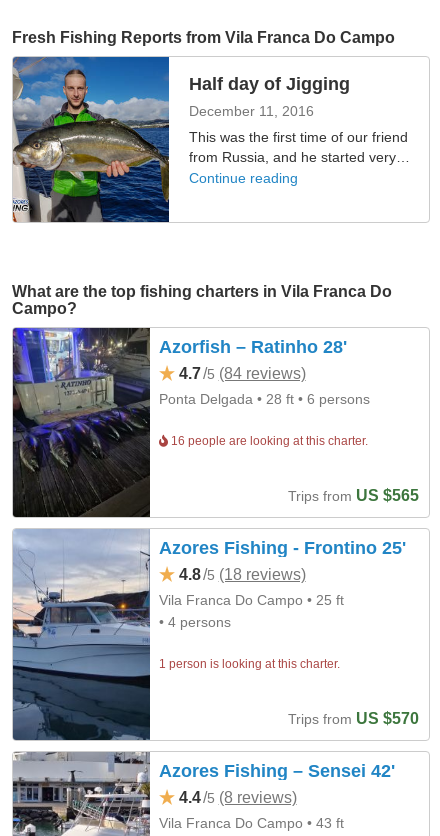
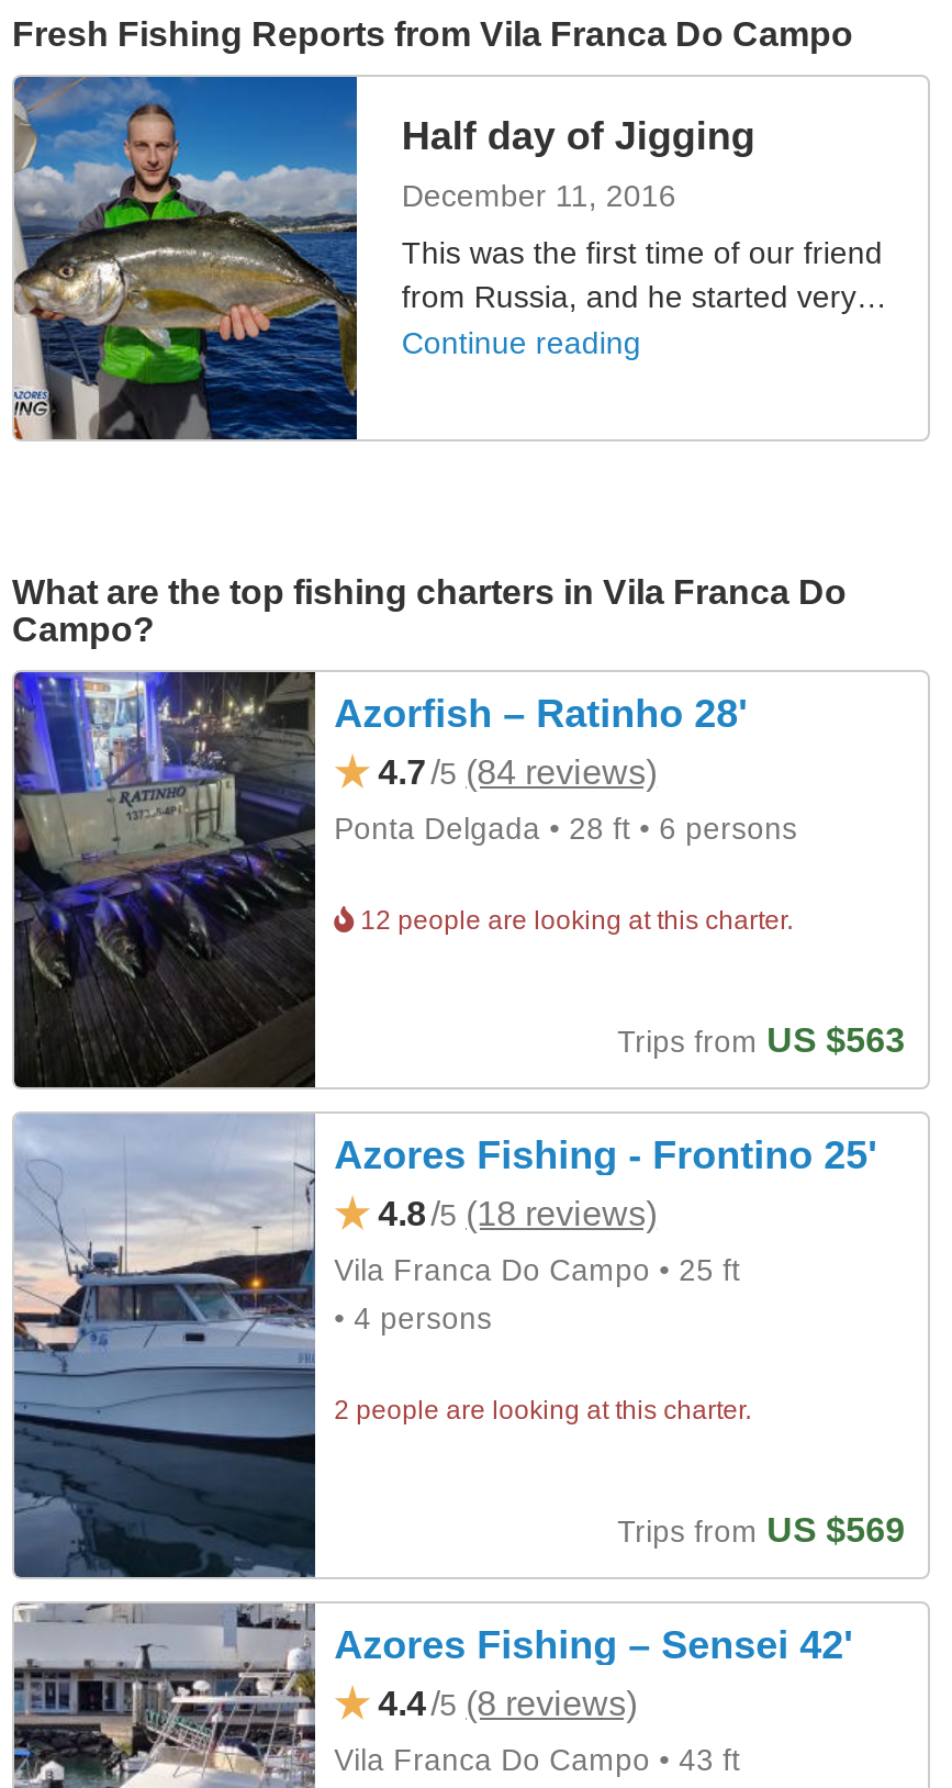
- 16 people are looking at this charter.
+ 12 people are looking at this charter.

- Trips from US $565
+ Trips from US $563

- 1 person is looking at this charter.
+ 2 people are looking at this charter.

- Trips from US $570
+ Trips from US $569
